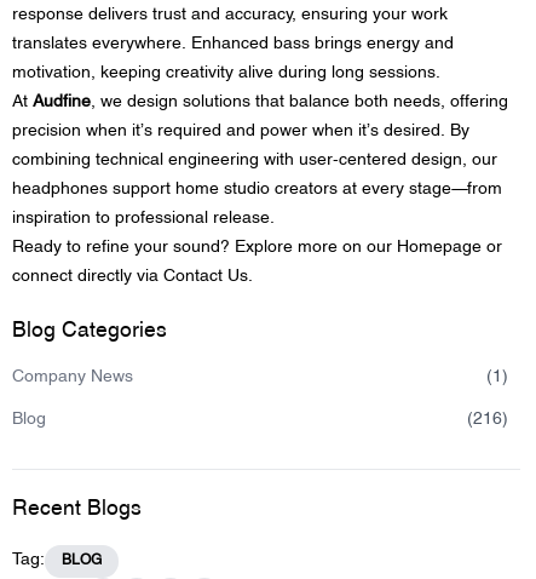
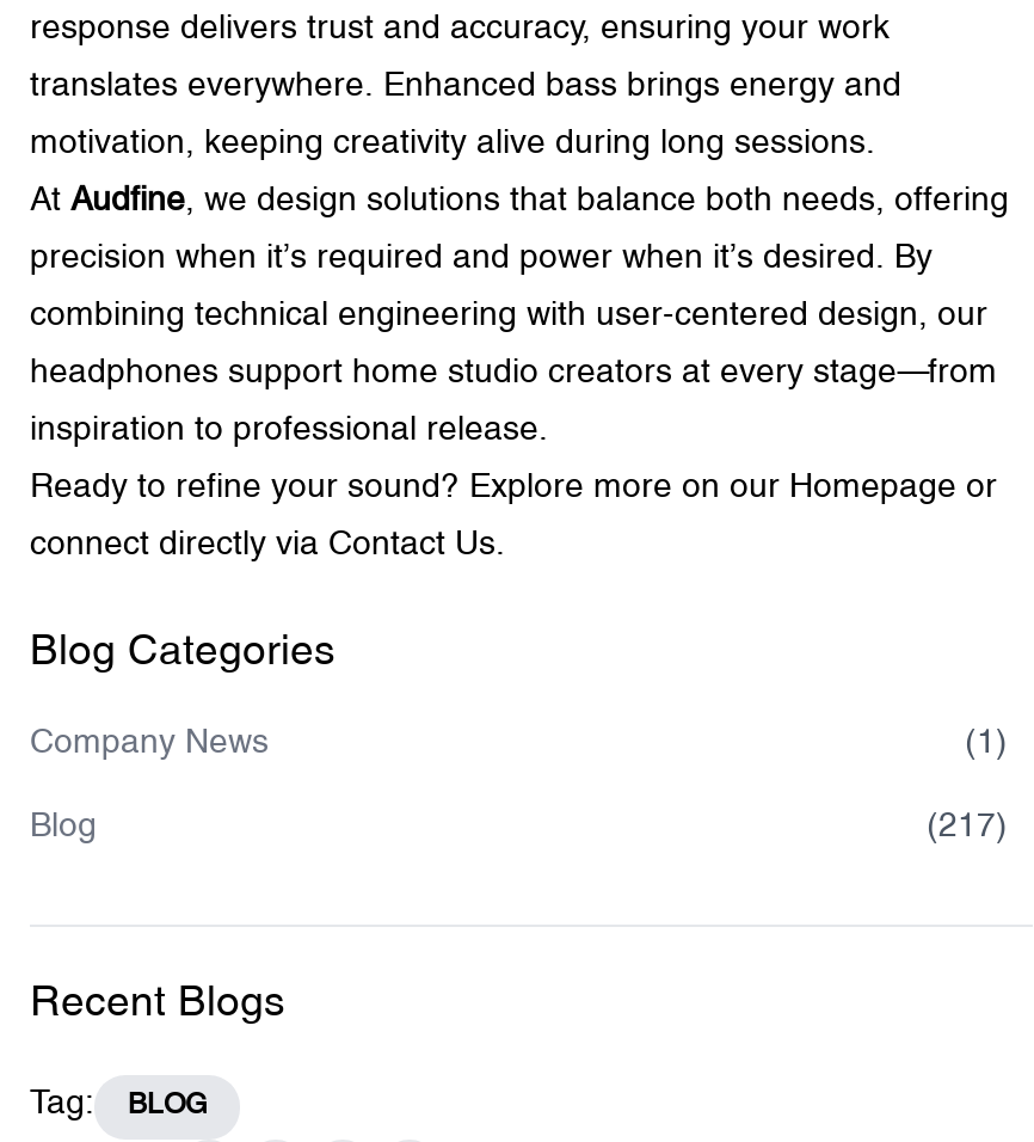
- (216)
+ (217)
